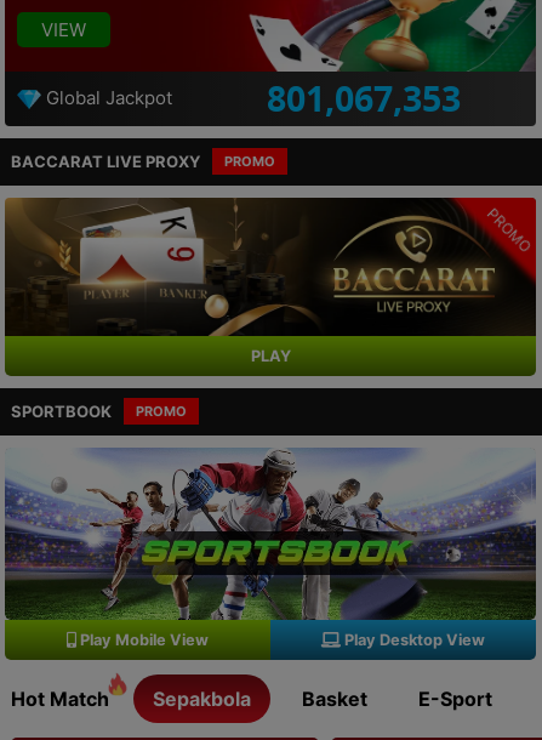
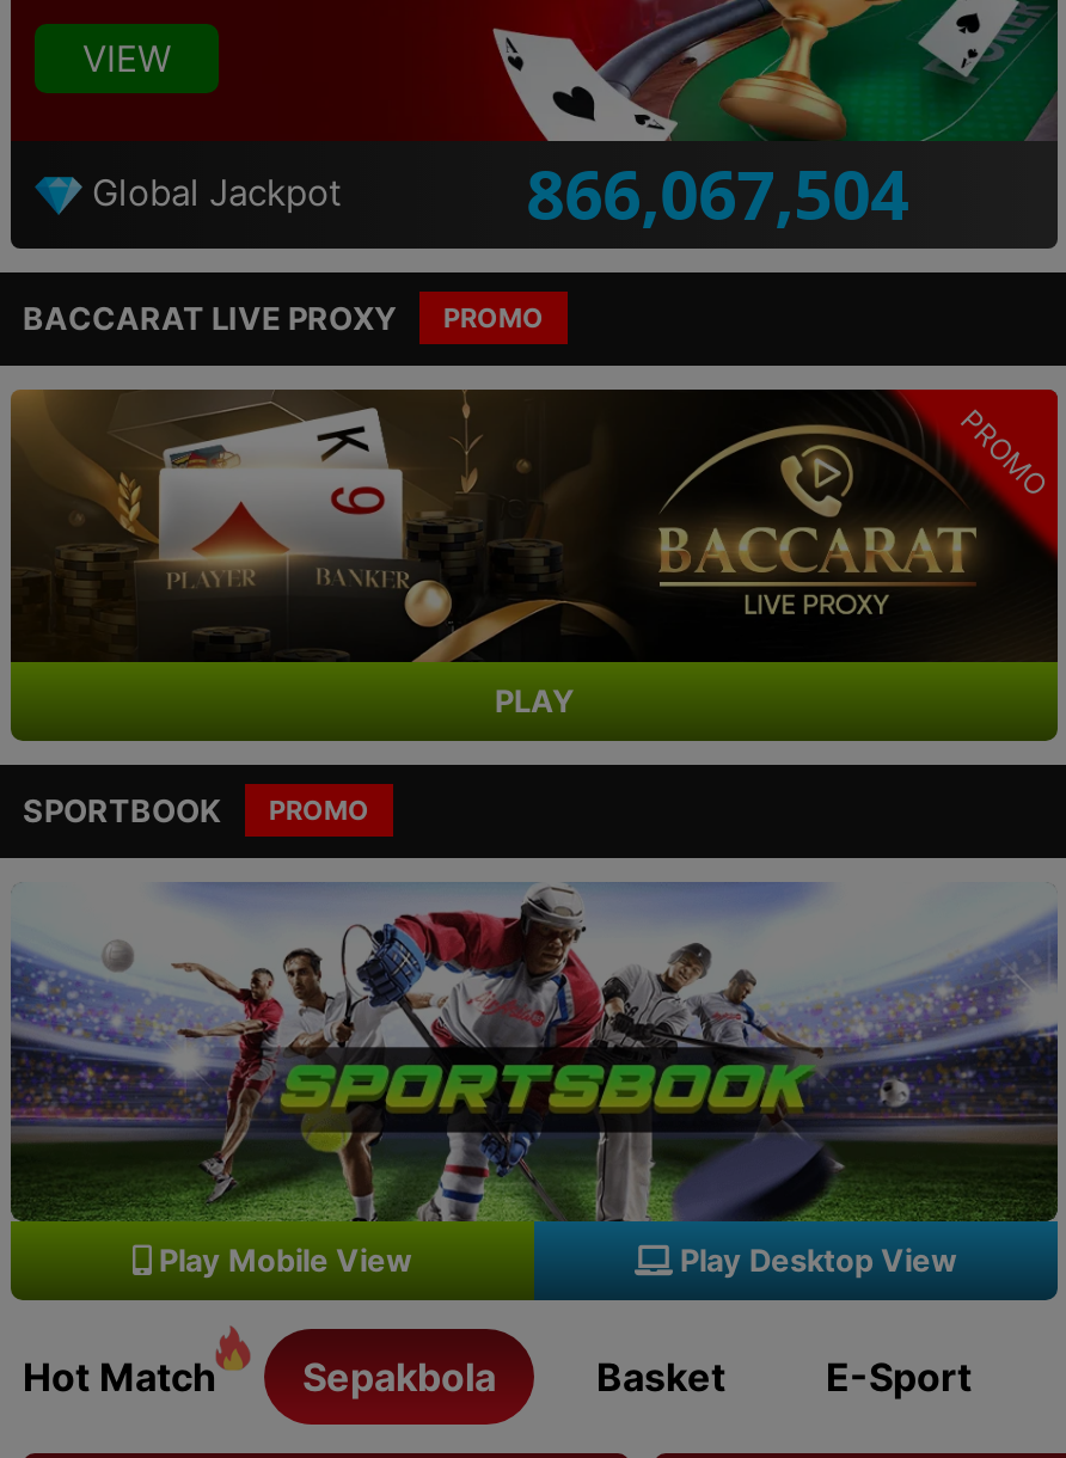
- 801,067,353
+ 866,067,504
